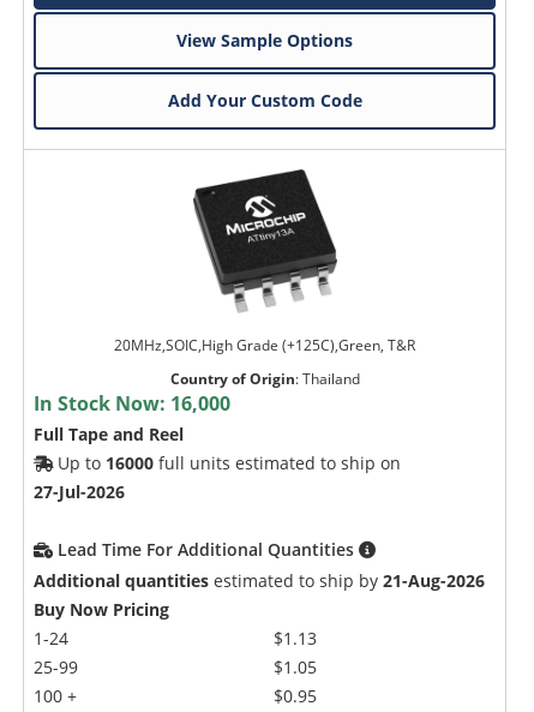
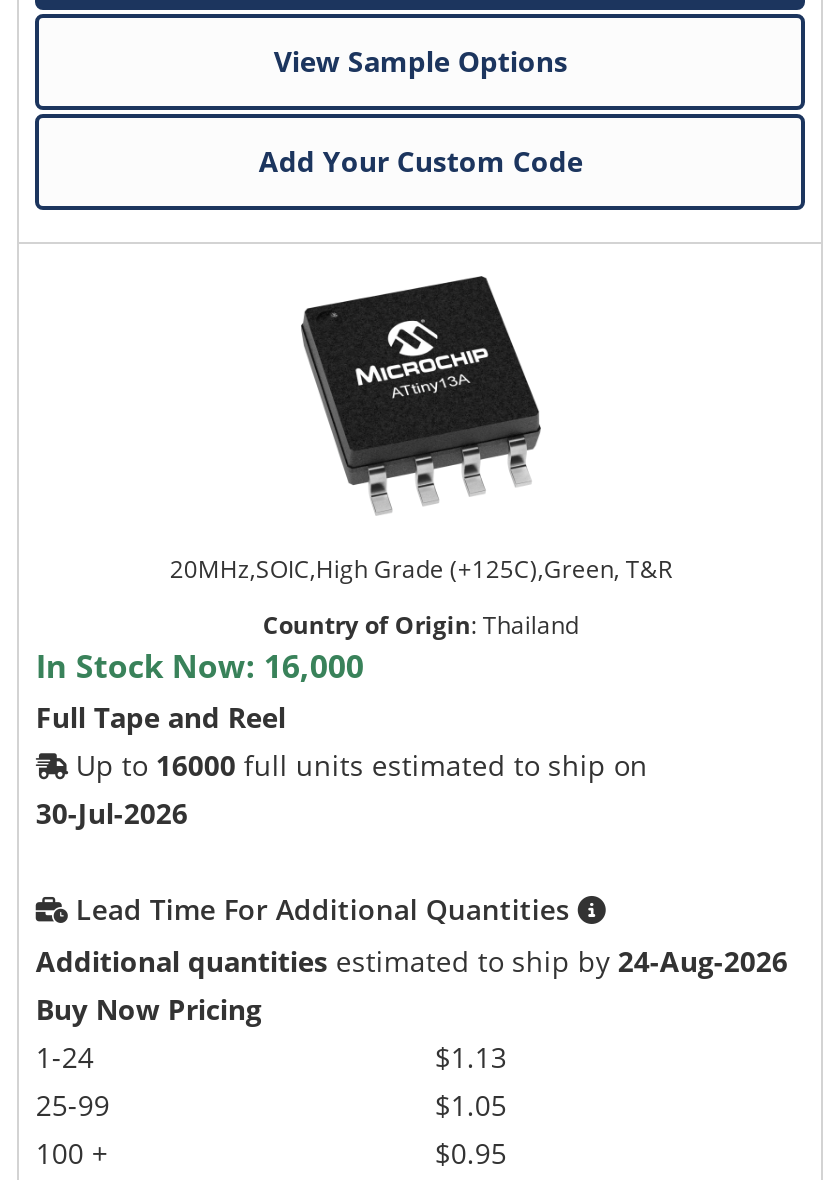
- 27-Jul-2026
+ 30-Jul-2026

- Additional quantities estimated to ship by 21-Aug-2026
+ Additional quantities estimated to ship by 24-Aug-2026
